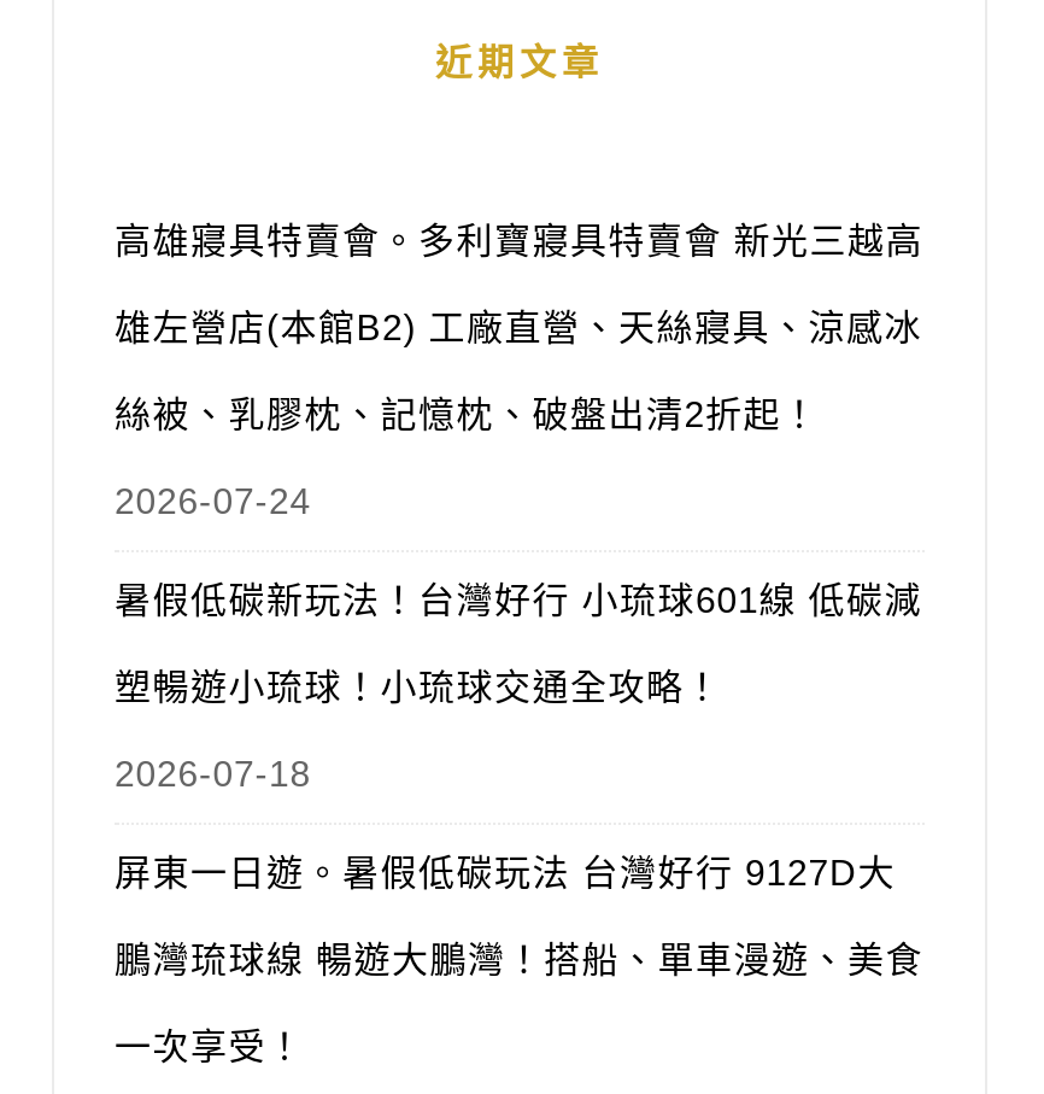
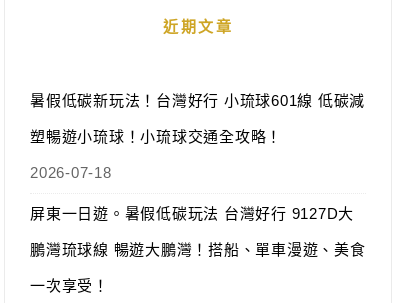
- 高雄寢具特賣會。多利寶寢具特賣會 新光三越高
- 雄左營店(本館B2) 工廠直營、天絲寢具、涼感冰
- 絲被、乳膠枕、記憶枕、破盤出清2折起！
- 2026-07-24
